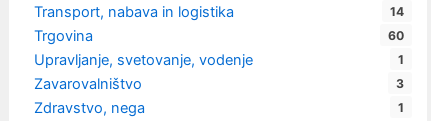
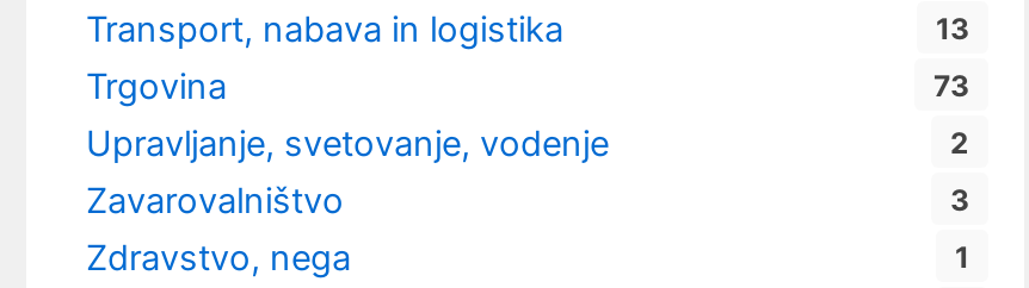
- 14
+ 13

- 60
+ 73

- 1
+ 2
